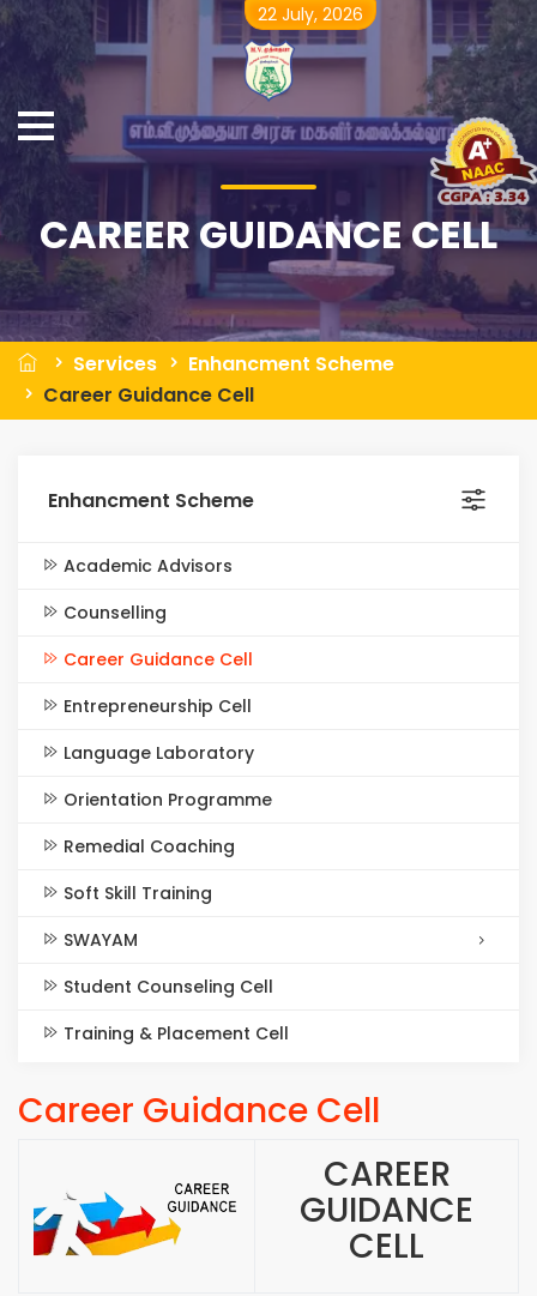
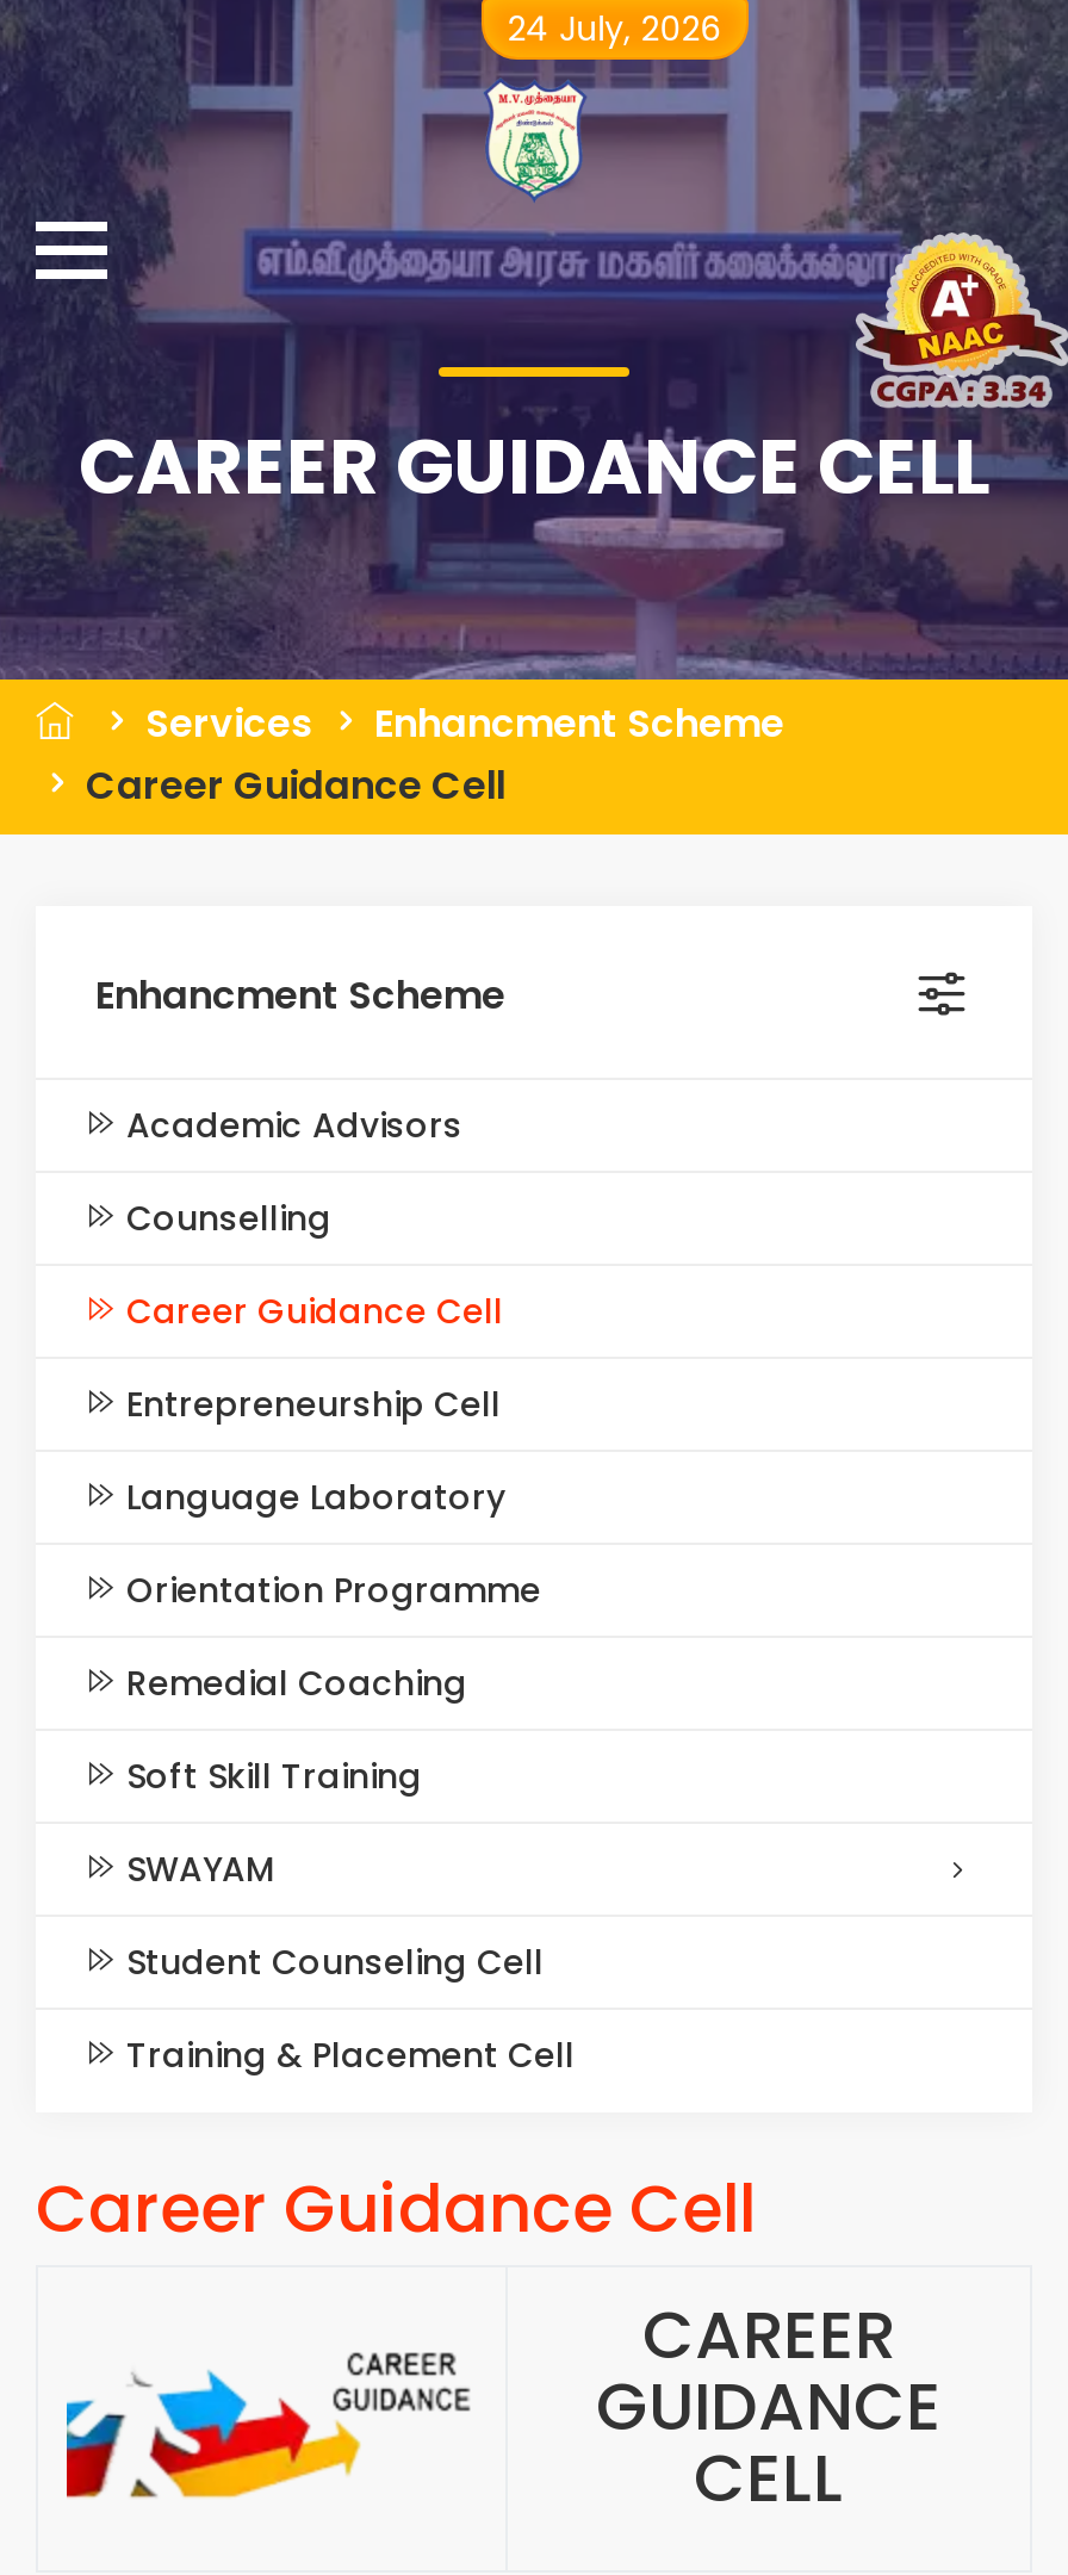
- 22 July, 2026
+ 24 July, 2026
